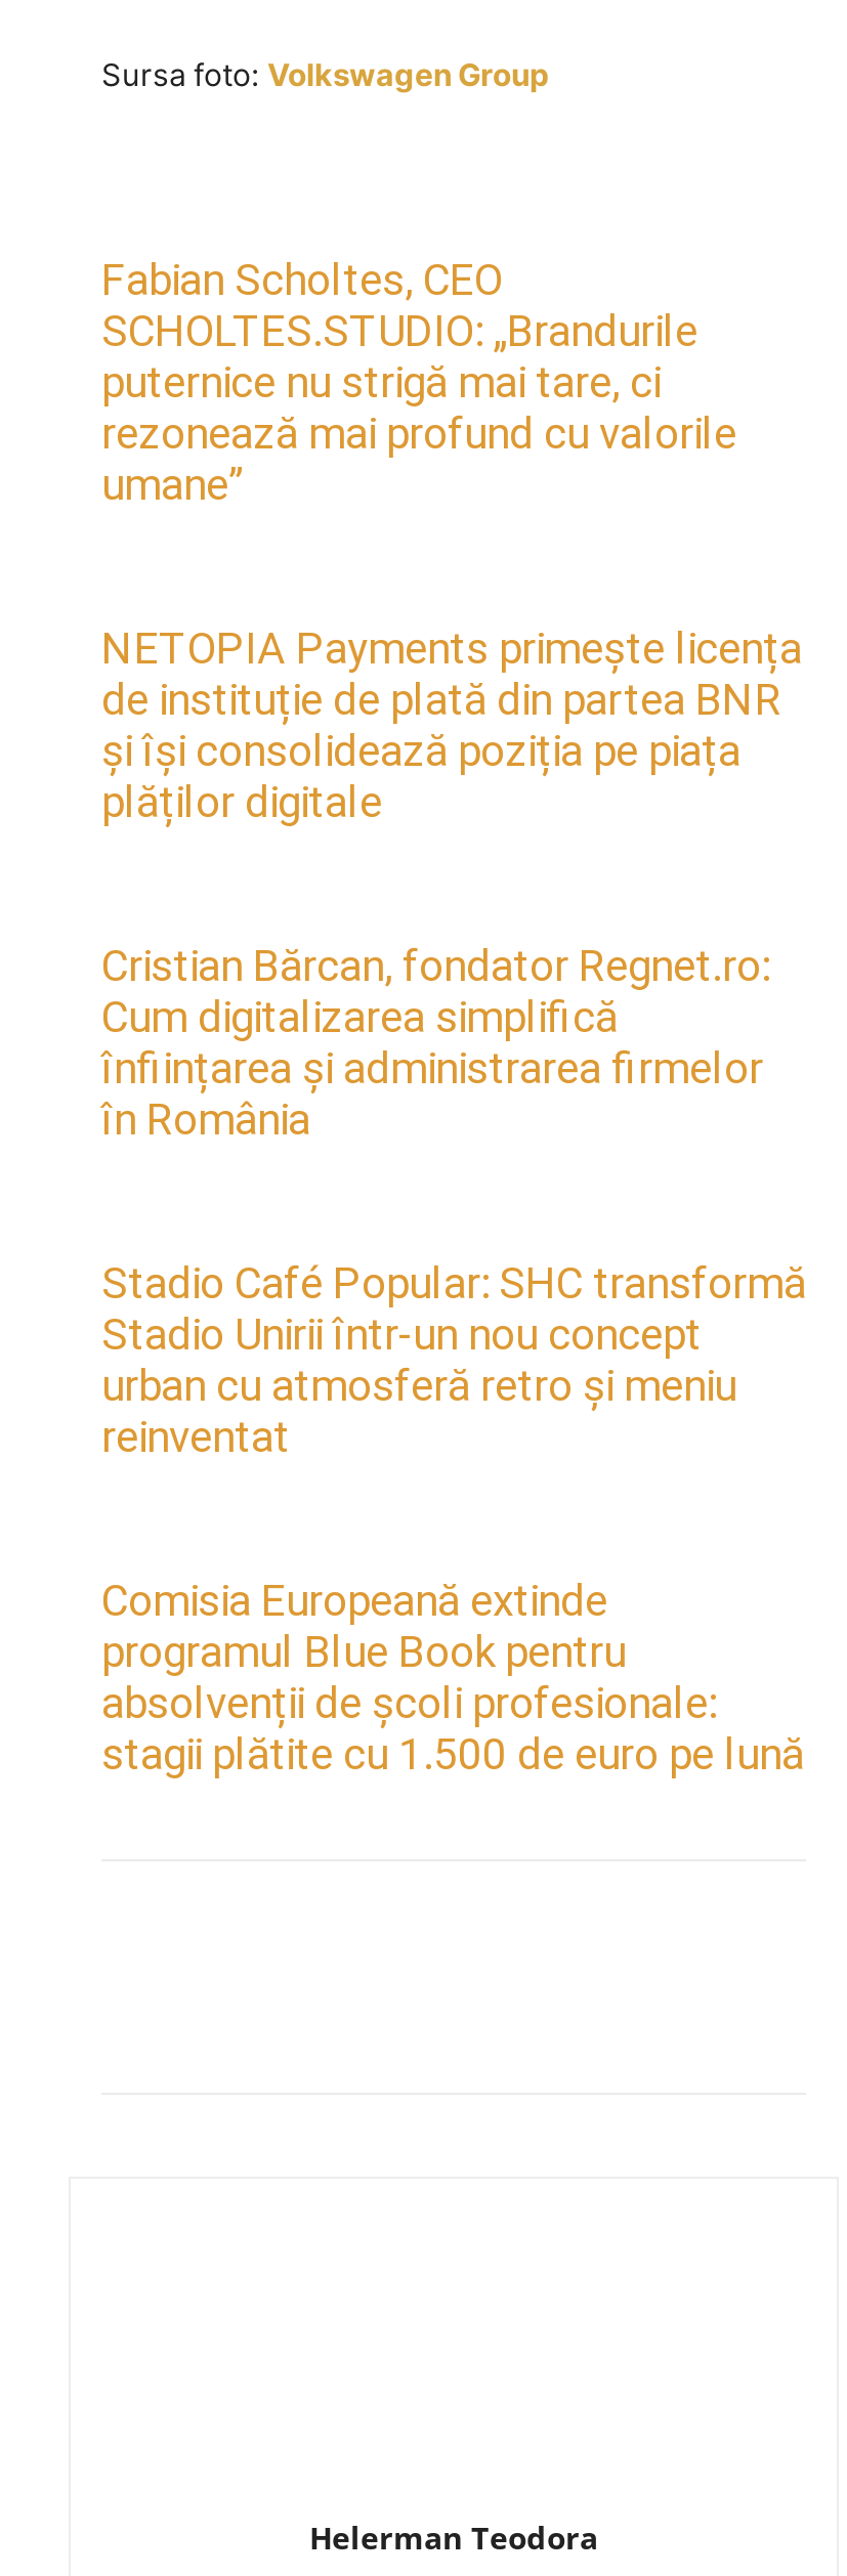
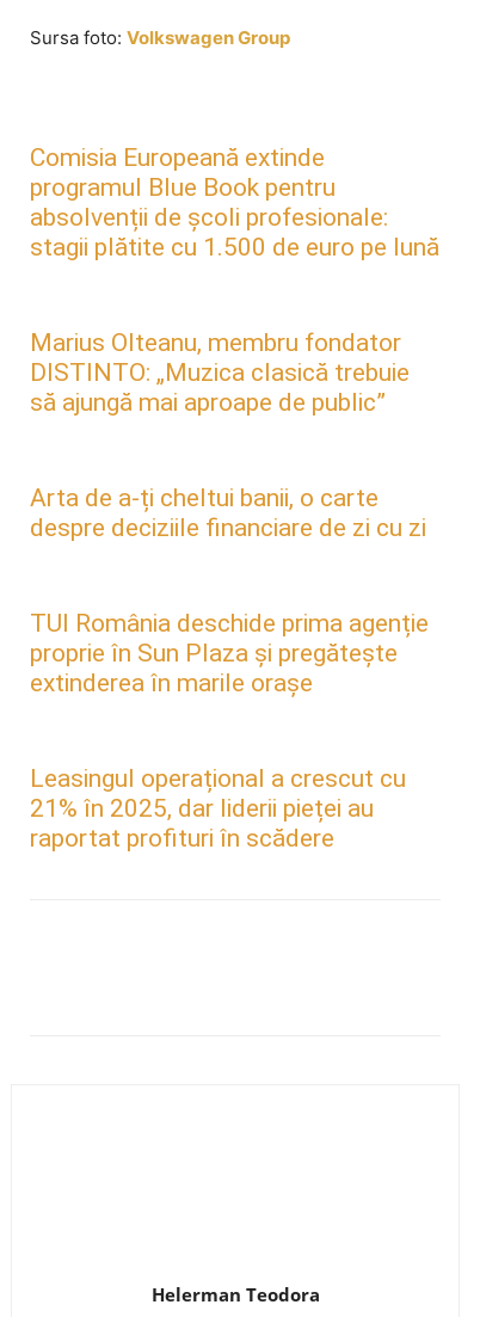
- Fabian Scholtes, CEO
- SCHOLTES.STUDIO: „Brandurile
- puternice nu strigă mai tare, ci
- rezonează mai profund cu valorile
- umane”
- NETOPIA Payments primește licența
- de instituție de plată din partea BNR
- și își consolidează poziția pe piața
- plăților digitale
- Cristian Bărcan, fondator Regnet.ro:
- Cum digitalizarea simplifică
- înființarea și administrarea firmelor
- în România
- Stadio Café Popular: SHC transformă
- Stadio Unirii într-un nou concept
- urban cu atmosferă retro și meniu
- reinventat

moved up: Comisia Europeană extinde | programul Blue Book pentru | absolvenții de școli profesionale: | stagii plătite cu 1.500 de euro pe lună

+ Marius Olteanu, membru fondator
+ DISTINTO: „Muzica clasică trebuie
+ să ajungă mai aproape de public”
+ Arta de a-ți cheltui banii, o carte
+ despre deciziile financiare de zi cu zi
+ TUI România deschide prima agenție
+ proprie în Sun Plaza și pregătește
+ extinderea în marile orașe
+ Leasingul operațional a crescut cu
+ 21% în 2025, dar liderii pieței au
+ raportat profituri în scădere
